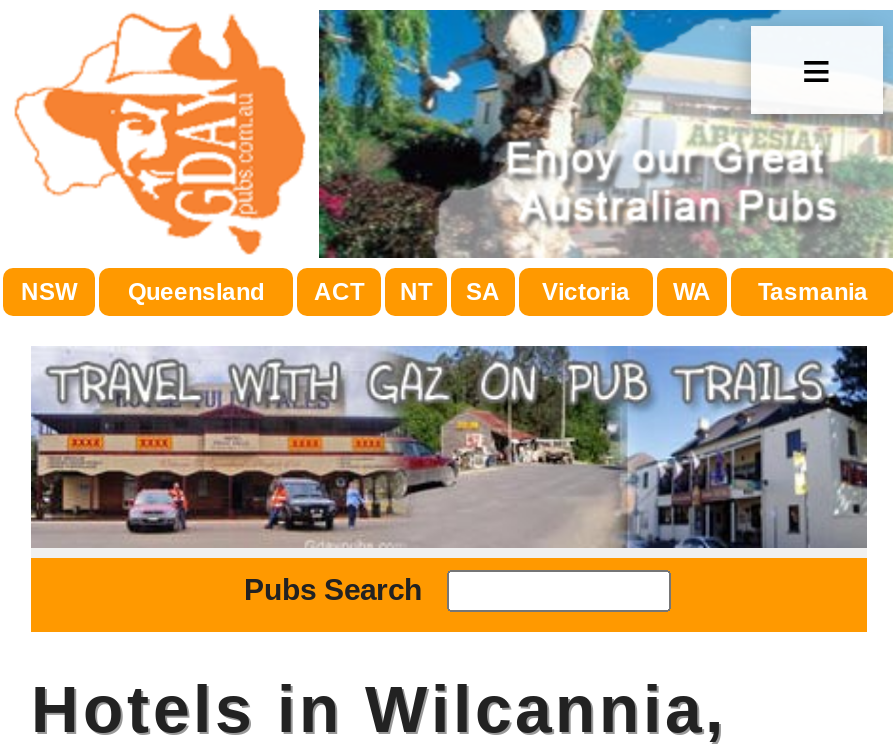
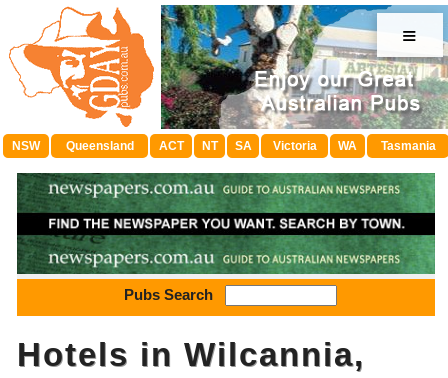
- [image]
+ [image]
